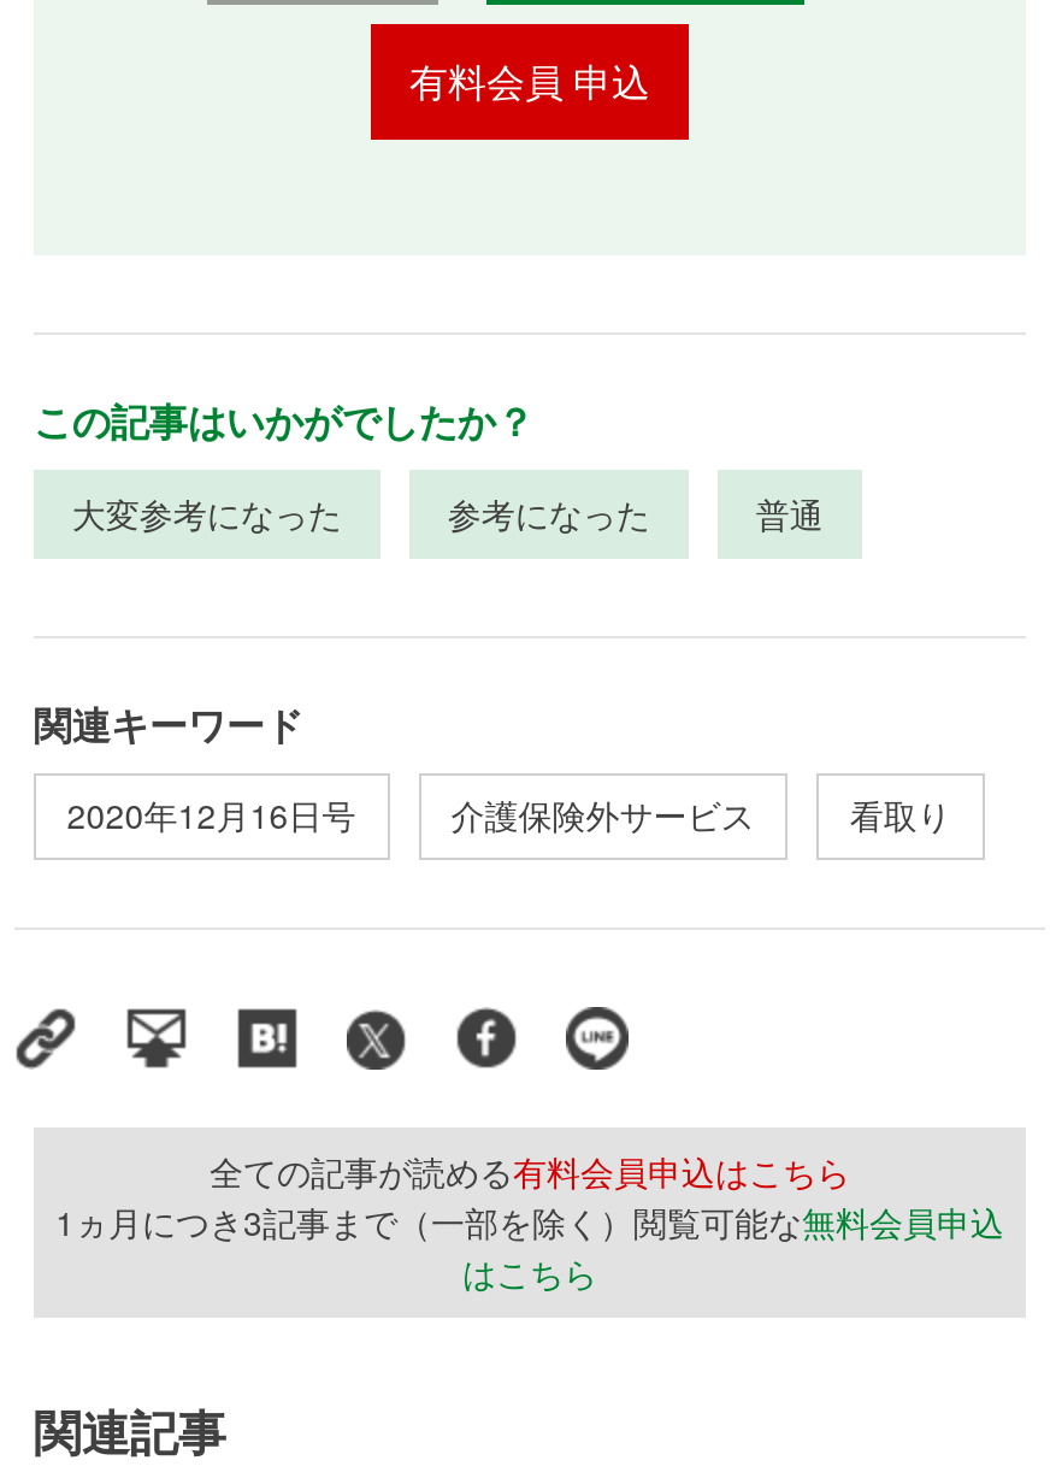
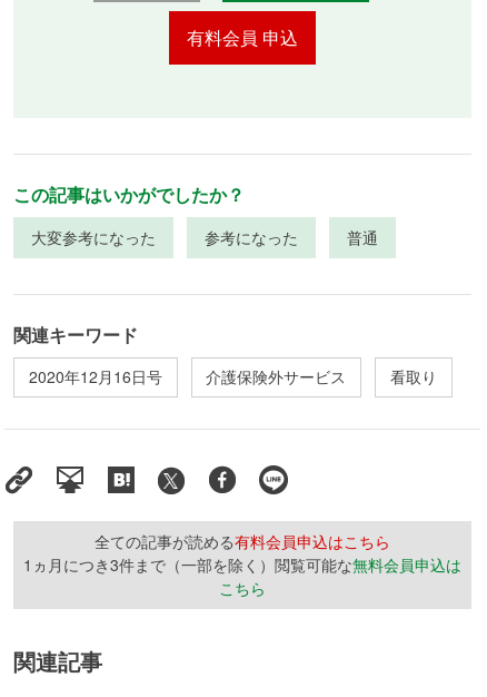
- 1ヵ月につき3記事まで（一部を除く）閲覧可能な無料会員申込
- はこちら
+ 1ヵ月につき3件まで（一部を除く）閲覧可能な無料会員申込は
+ こちら
